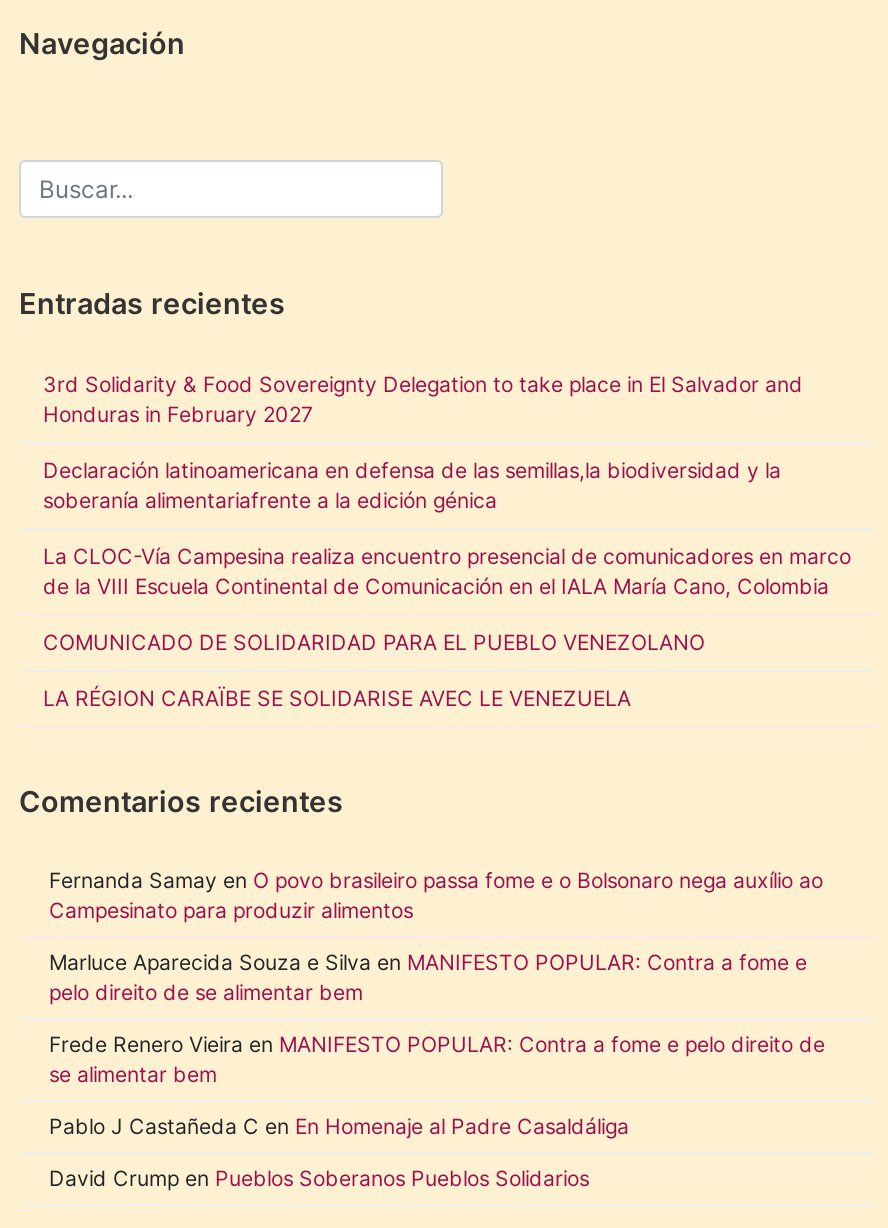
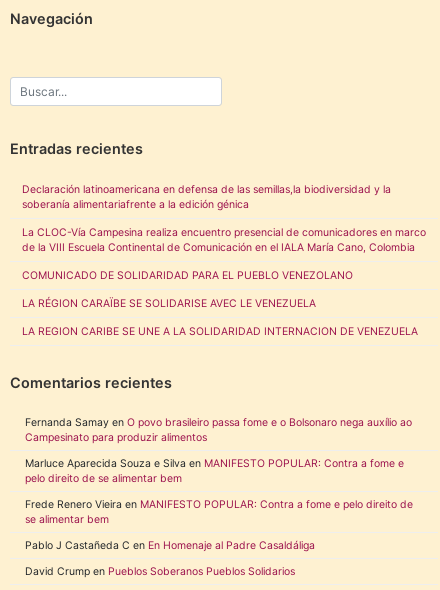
- 3rd Solidarity & Food Sovereignty Delegation to take place in El Salvador and
- Honduras in February 2027

moved up: Declaración latinoamericana en defensa de las semillas,la biodiversidad y la | soberanía alimentariafrente a la edición génica | La CLOC-Vía Campesina realiza encuentro presencial de comunicadores en marco | de la VIII Escuela Continental de Comunicación en el IALA María Cano, Colombia | COMUNICADO DE SOLIDARIDAD PARA EL PUEBLO VENEZOLANO | LA RÉGION CARAÏBE SE SOLIDARISE AVEC LE VENEZUELA

+ LA REGION CARIBE SE UNE A LA SOLIDARIDAD INTERNACION DE VENEZUELA
